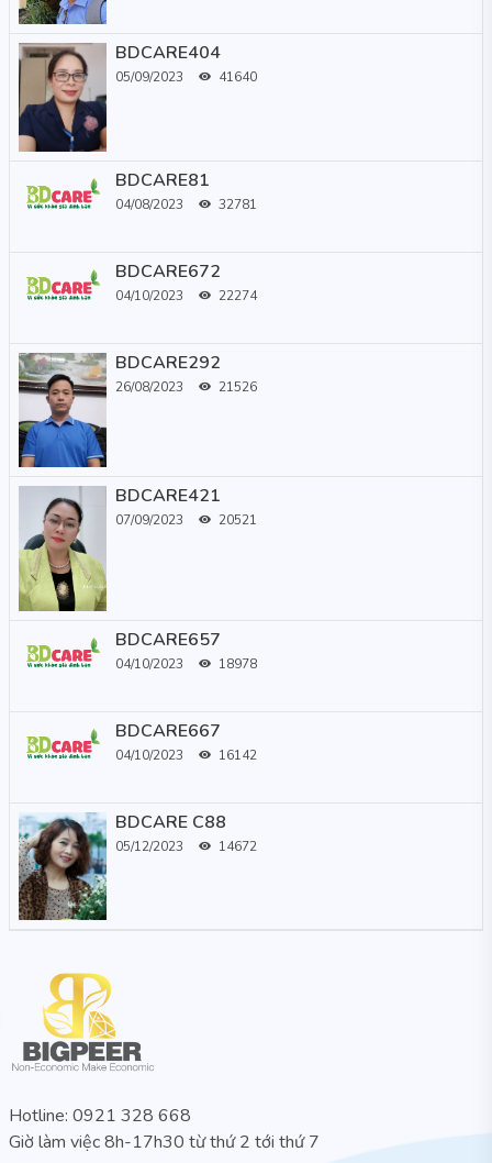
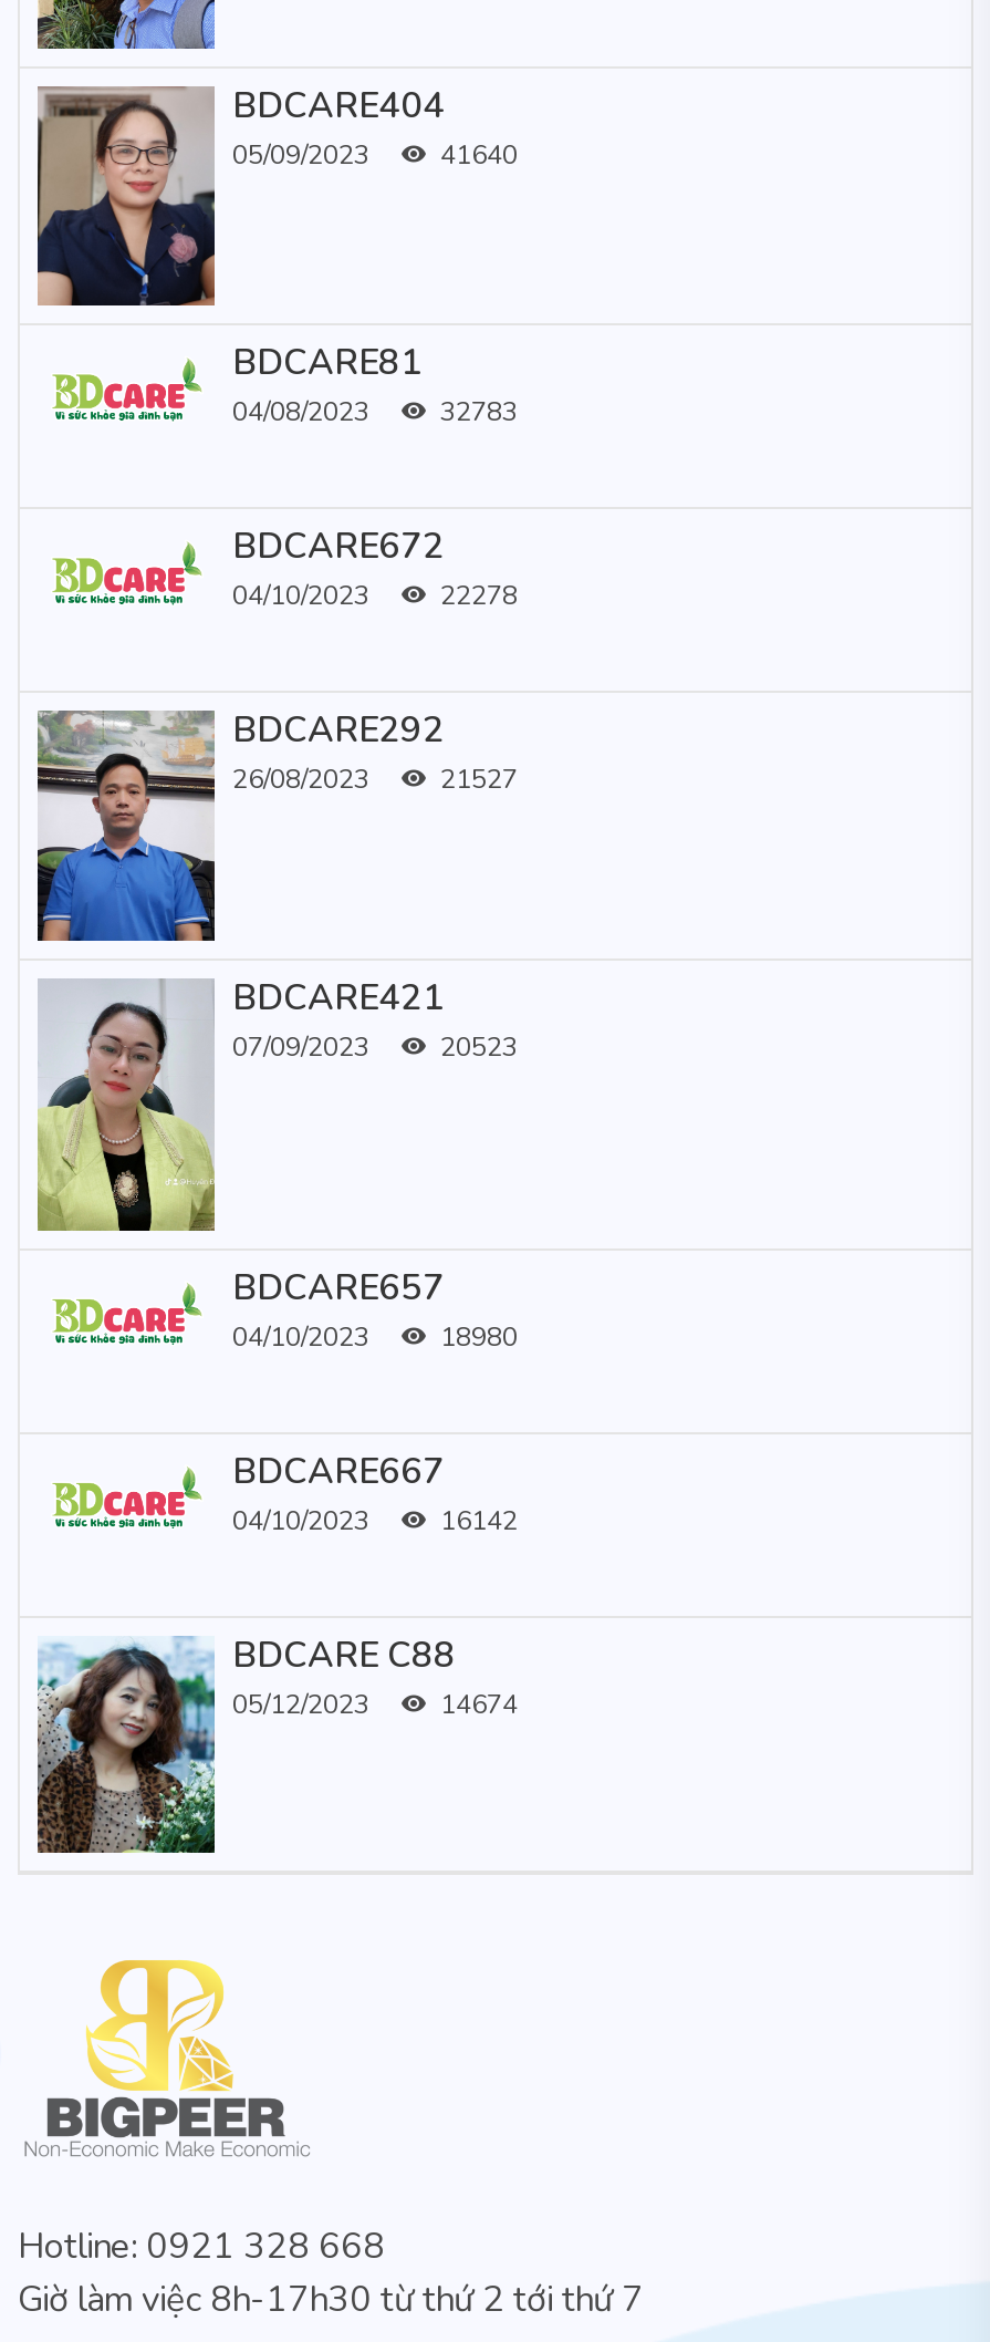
- 04/08/2023 32781
+ 04/08/2023 32783

- 04/10/2023 22274
+ 04/10/2023 22278

- 26/08/2023 21526
+ 26/08/2023 21527

- 07/09/2023 20521
+ 07/09/2023 20523

- 04/10/2023 18978
+ 04/10/2023 18980

- 05/12/2023 14672
+ 05/12/2023 14674
